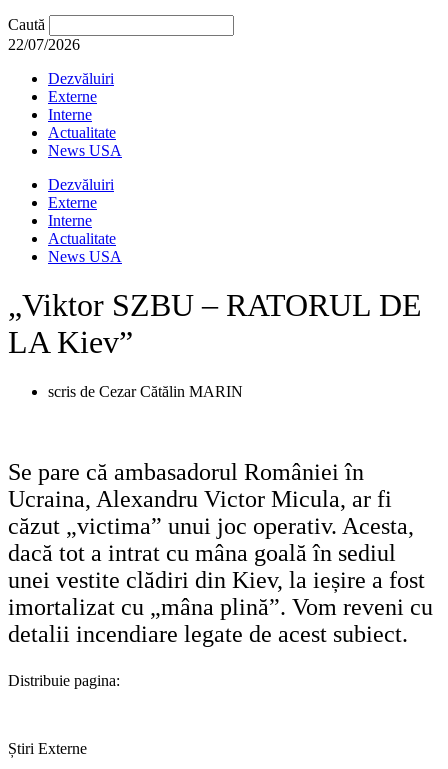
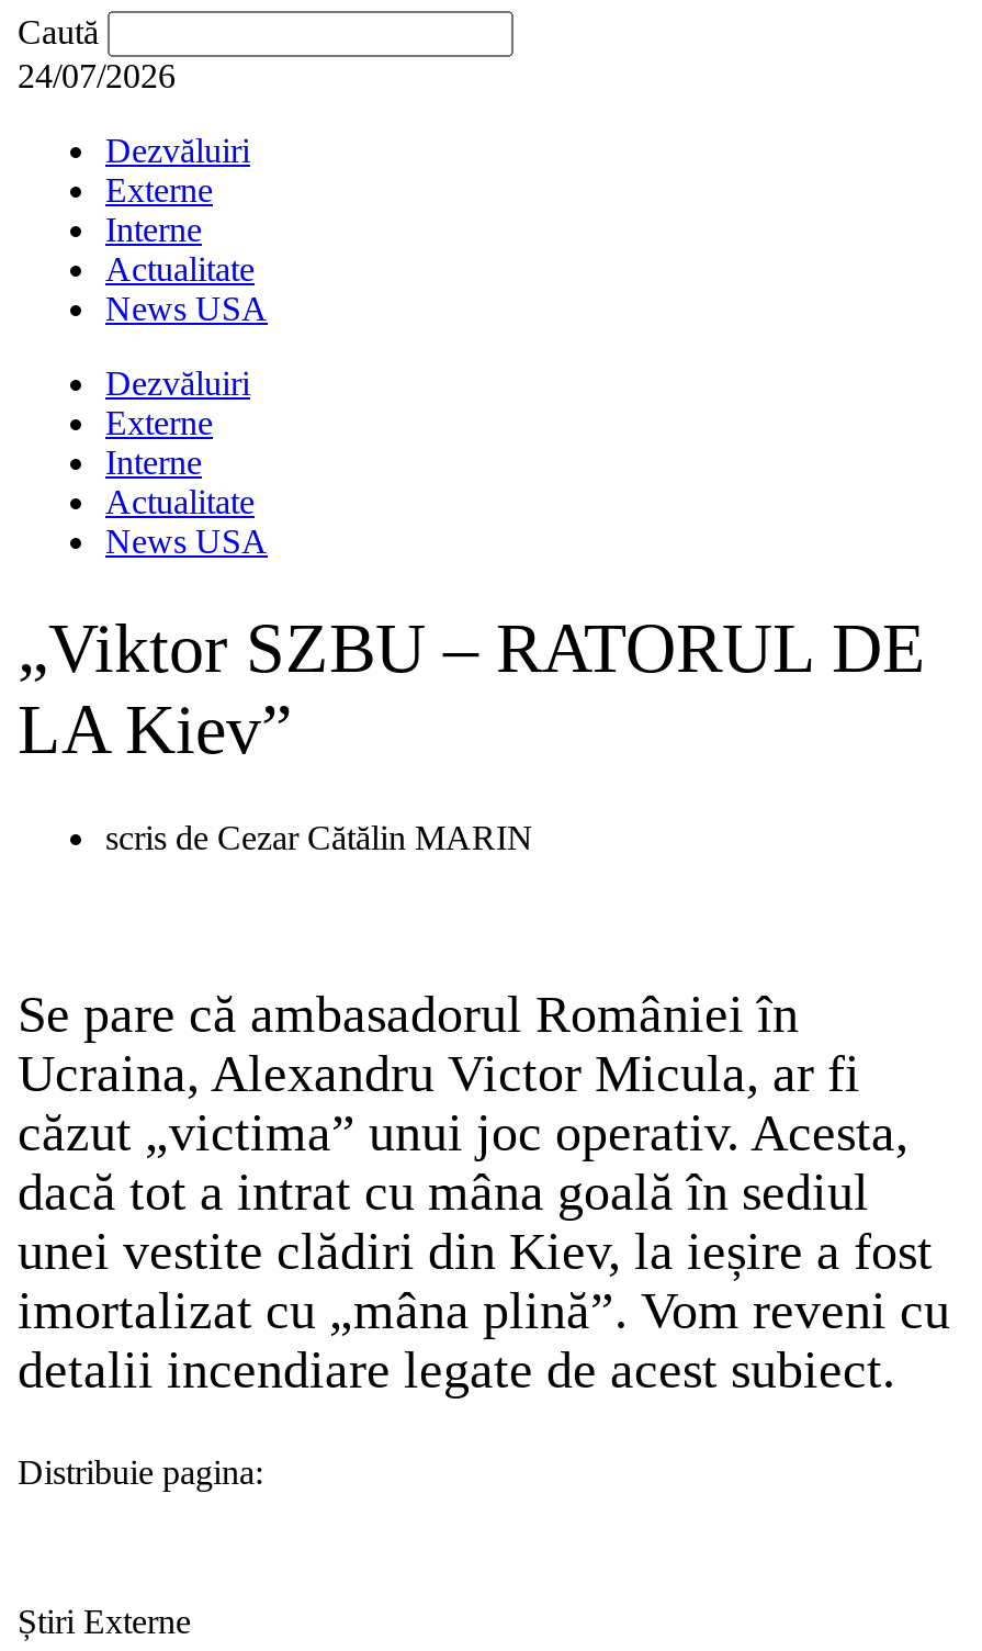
- 22/07/2026
+ 24/07/2026
